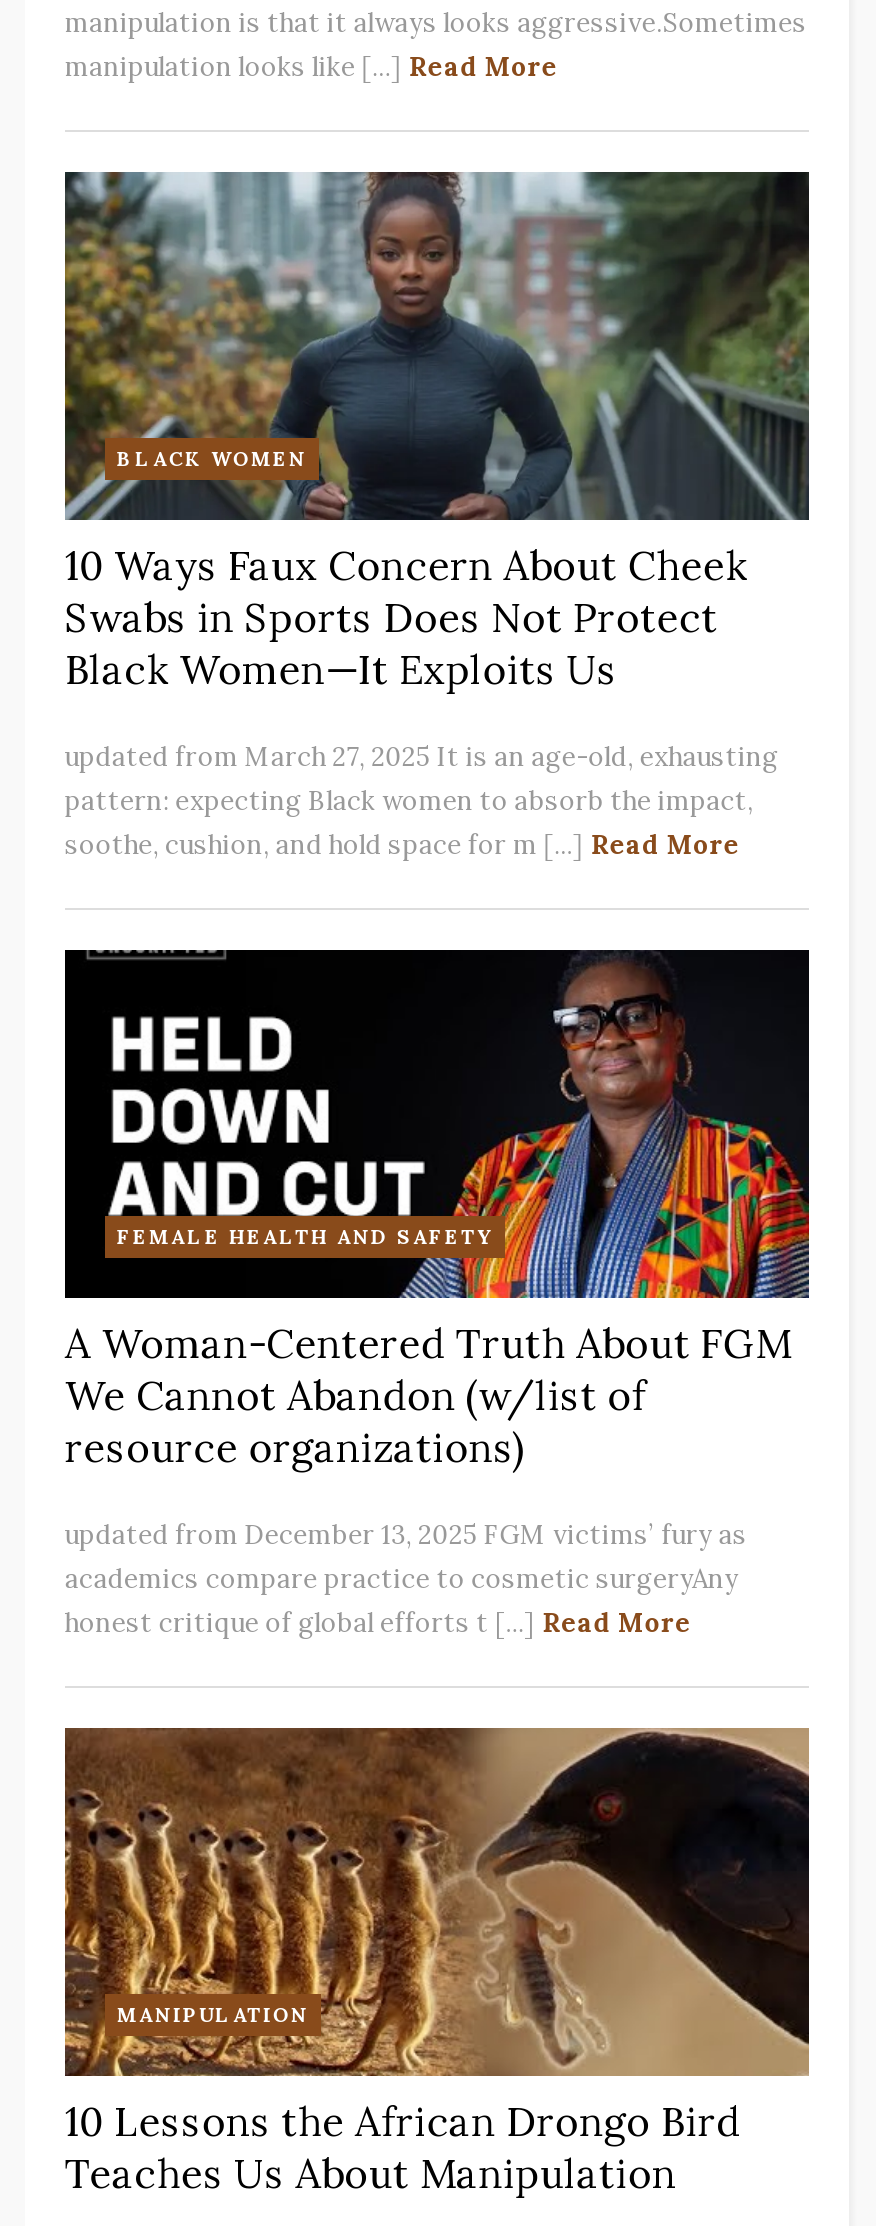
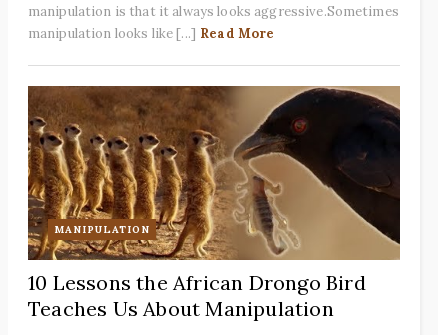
- [image]
- BLACK WOMEN
- 10 Ways Faux Concern About Cheek
- Swabs in Sports Does Not Protect
- Black Women—It Exploits Us
- updated from March 27, 2025 It is an age-old, exhausting
- pattern: expecting Black women to absorb the impact,
- soothe, cushion, and hold space for m [...] Read More

- [image]
- FEMALE HEALTH AND SAFETY
- A Woman-Centered Truth About FGM
- We Cannot Abandon (w/list of
- resource organizations)
- updated from December 13, 2025 FGM victims’ fury as
- academics compare practice to cosmetic surgeryAny
- honest critique of global efforts t [...] Read More
